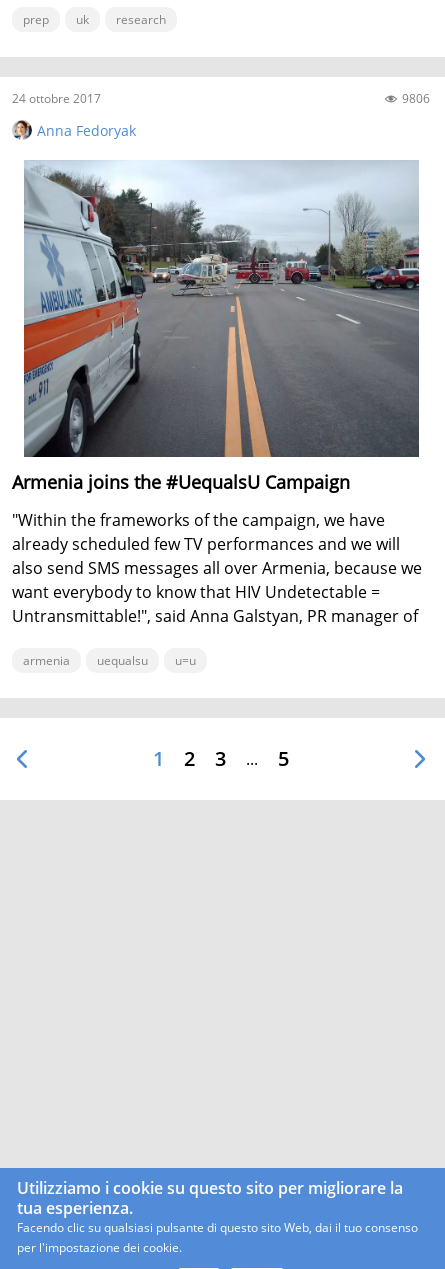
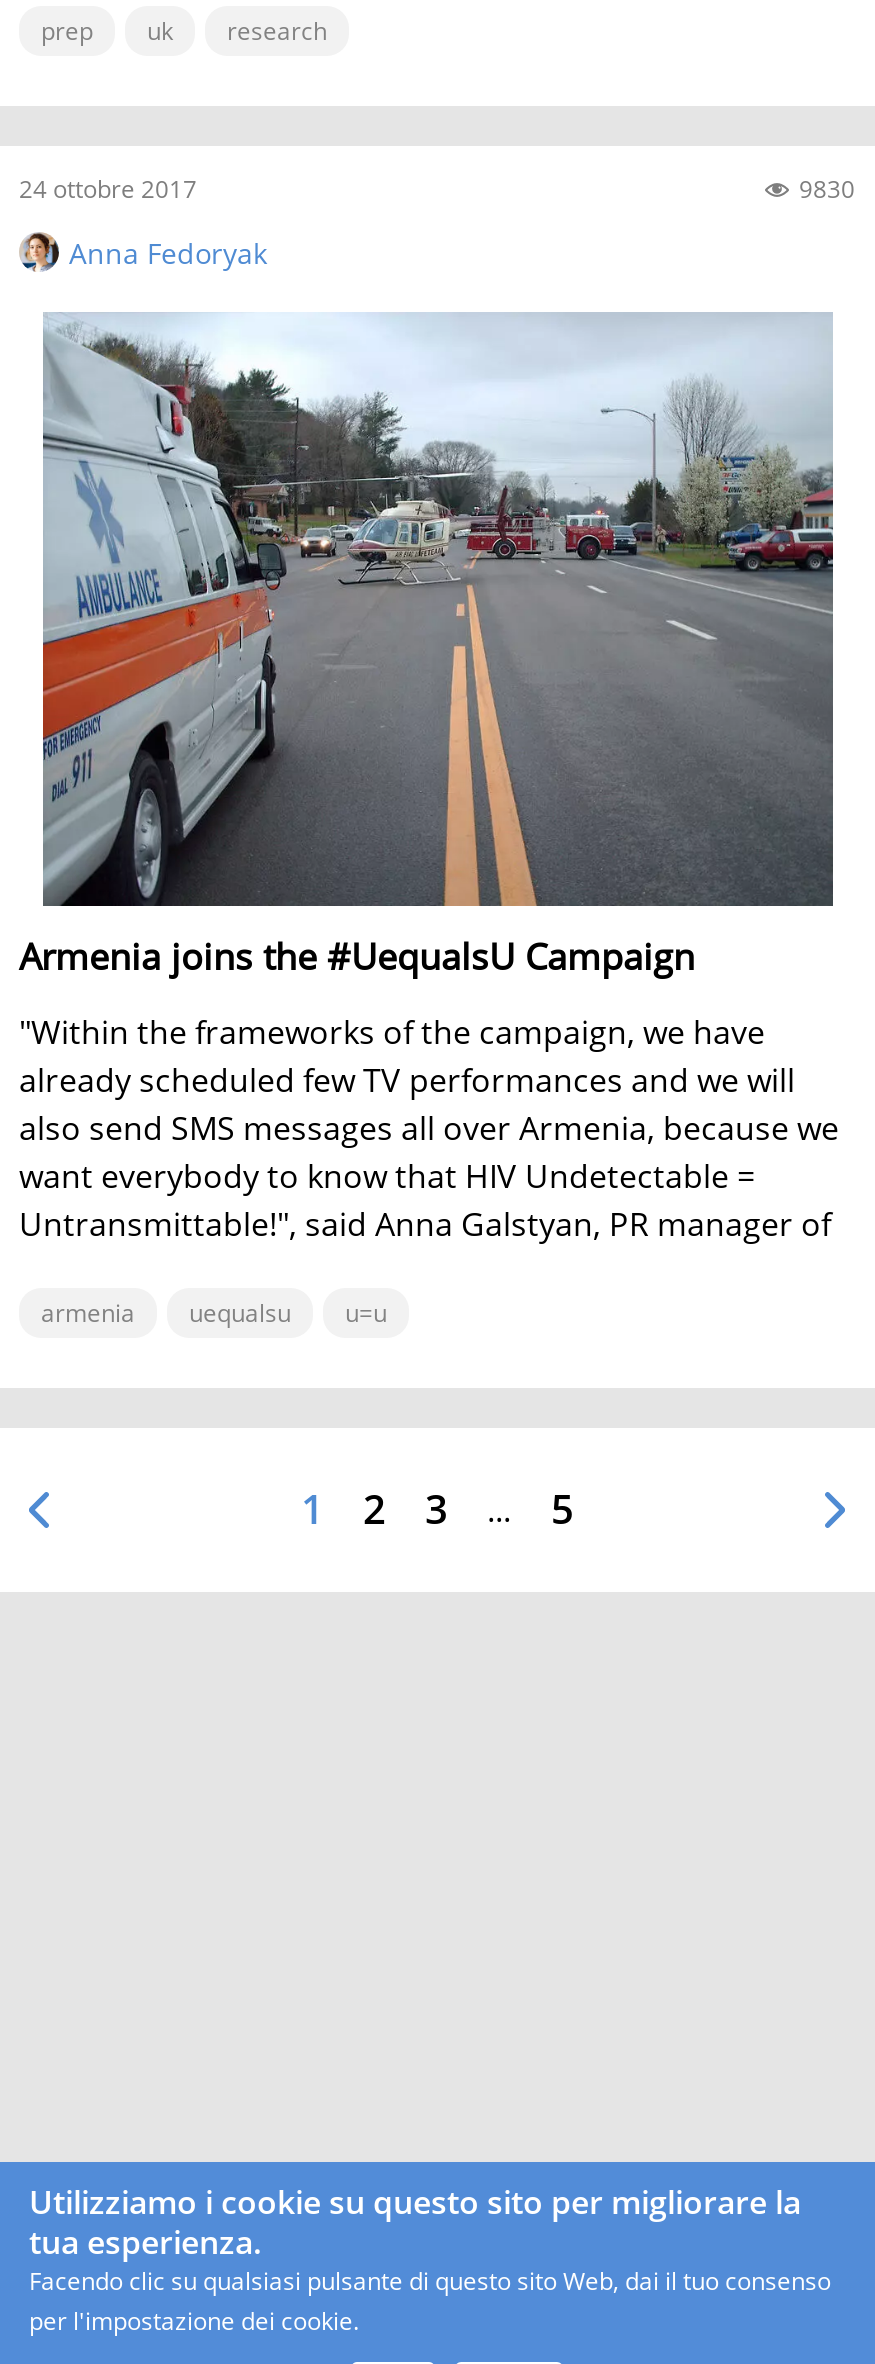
- 9806
+ 9830
